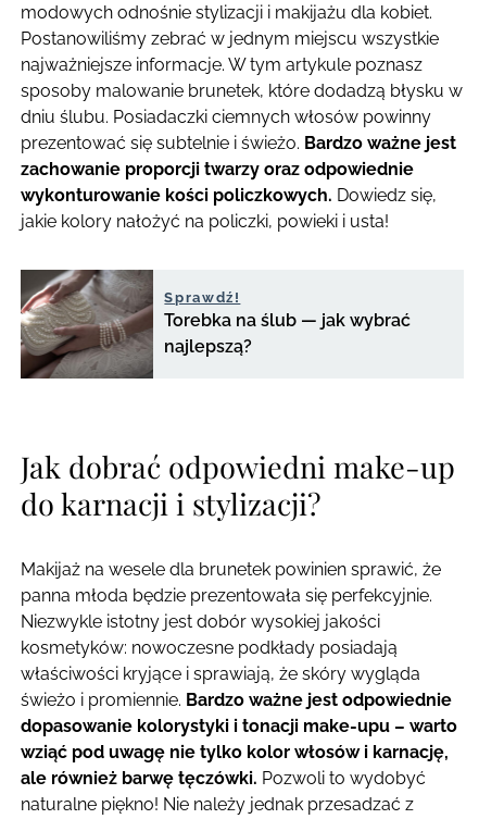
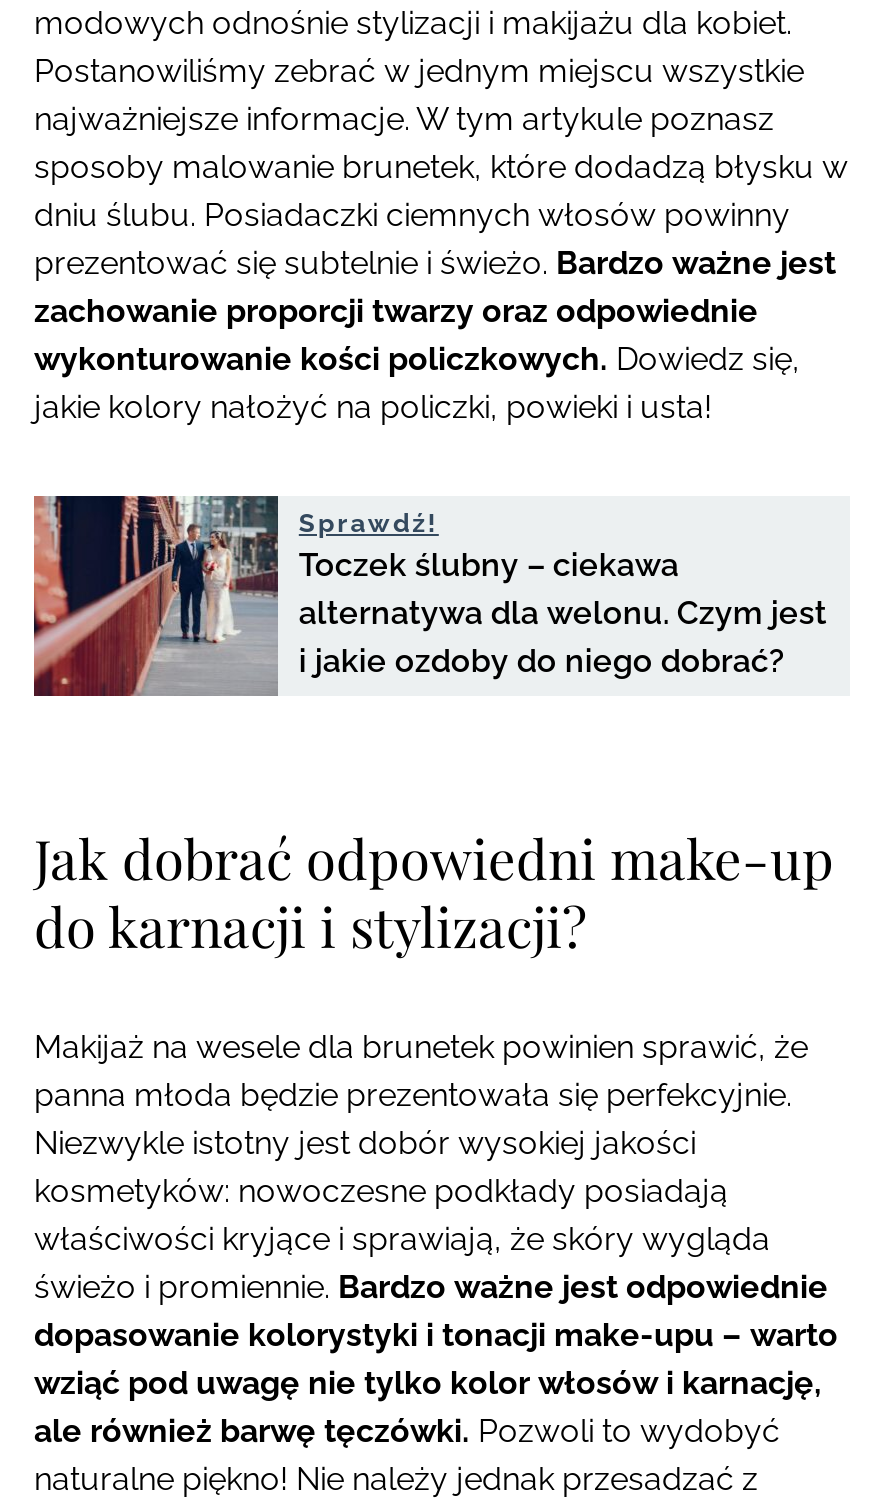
- [image]
- Torebka na ślub — jak wybrać
- najlepszą?
+ [image]
+ Toczek ślubny – ciekawa
+ alternatywa dla welonu. Czym jest
+ i jakie ozdoby do niego dobrać?
